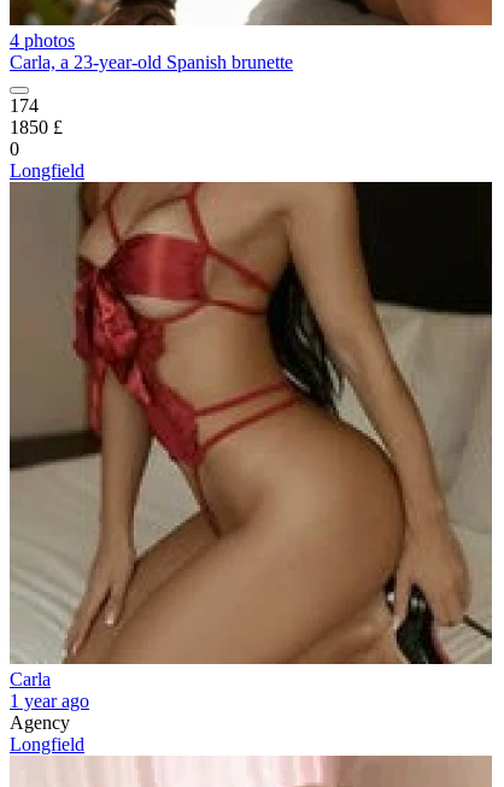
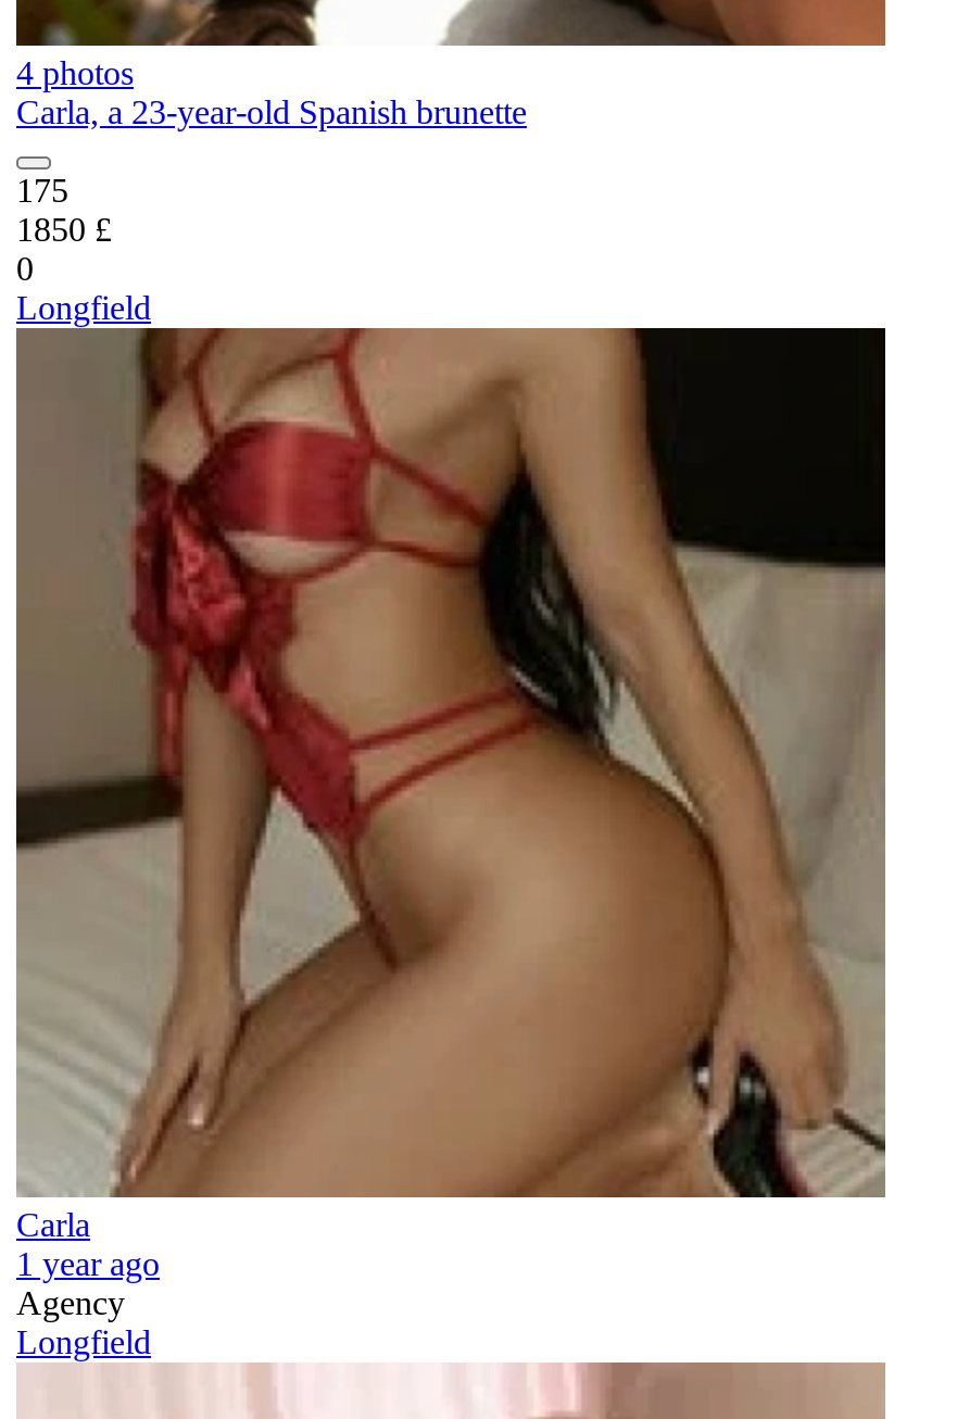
- 174
+ 175
